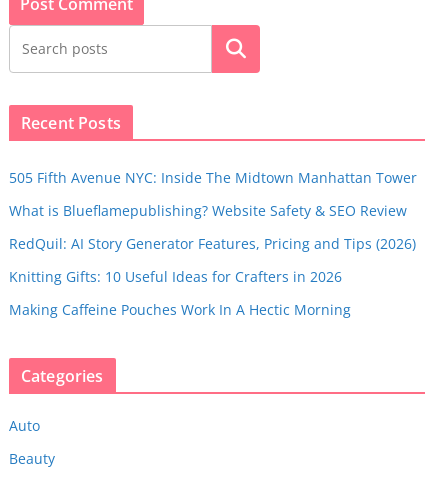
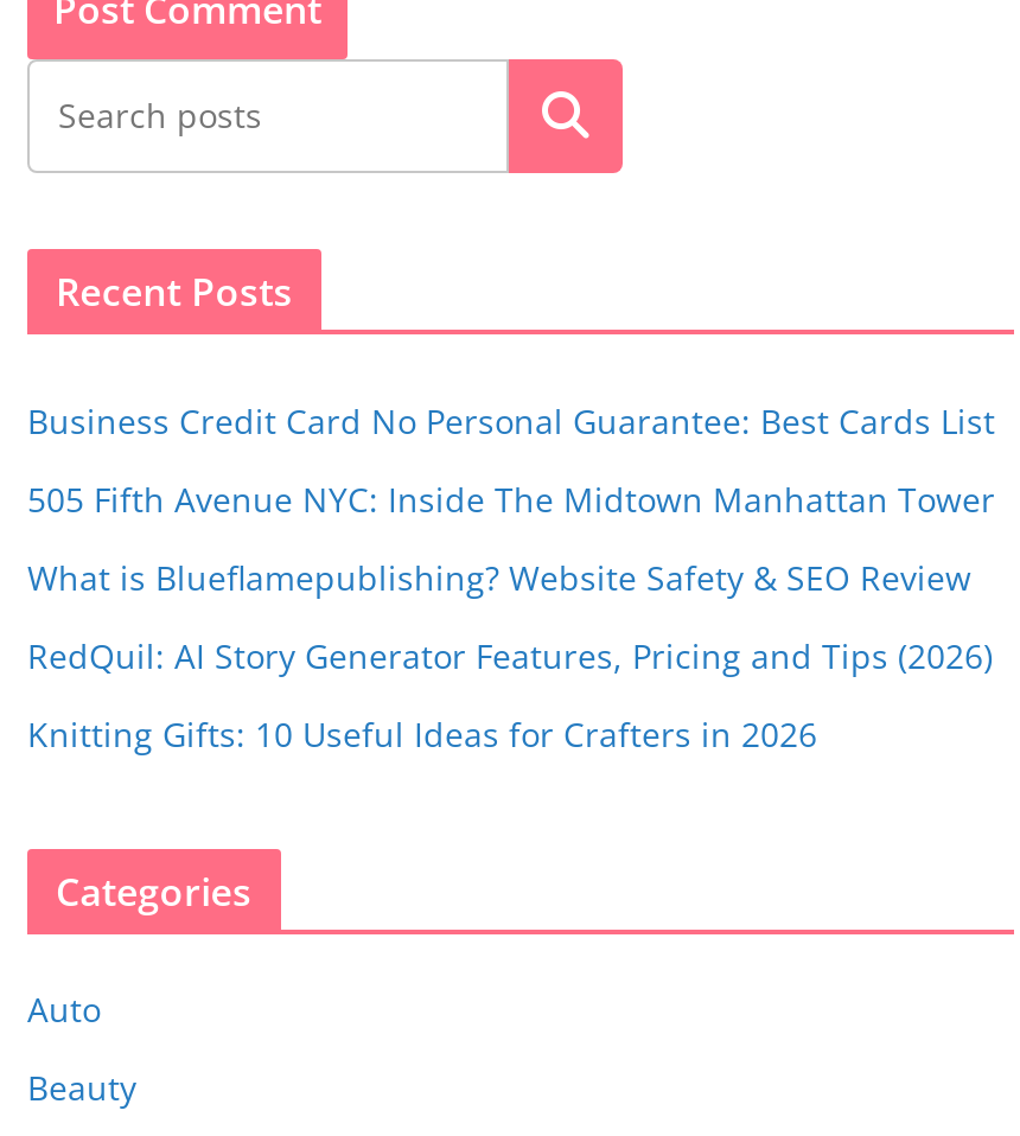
+ Business Credit Card No Personal Guarantee: Best Cards List

moved down: 505 Fifth Avenue NYC: Inside The Midtown Manhattan Tower | What is Blueflamepublishing? Website Safety & SEO Review | RedQuil: AI Story Generator Features, Pricing and Tips (2026) | Knitting Gifts: 10 Useful Ideas for Crafters in 2026

- Making Caffeine Pouches Work In A Hectic Morning
